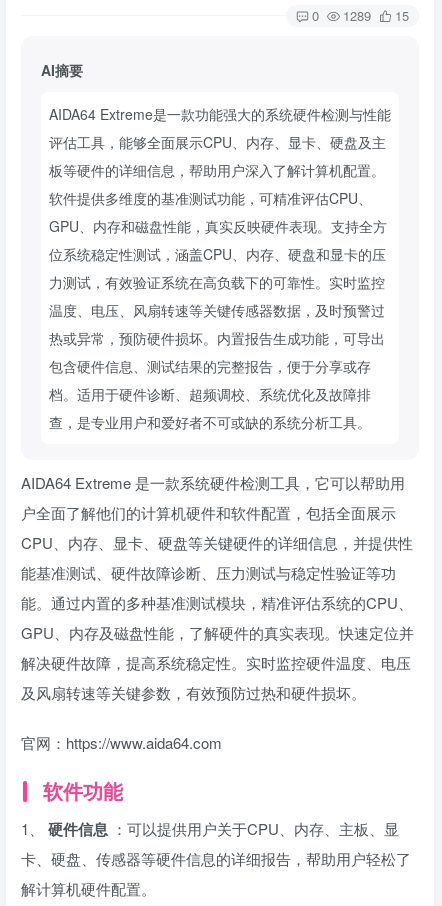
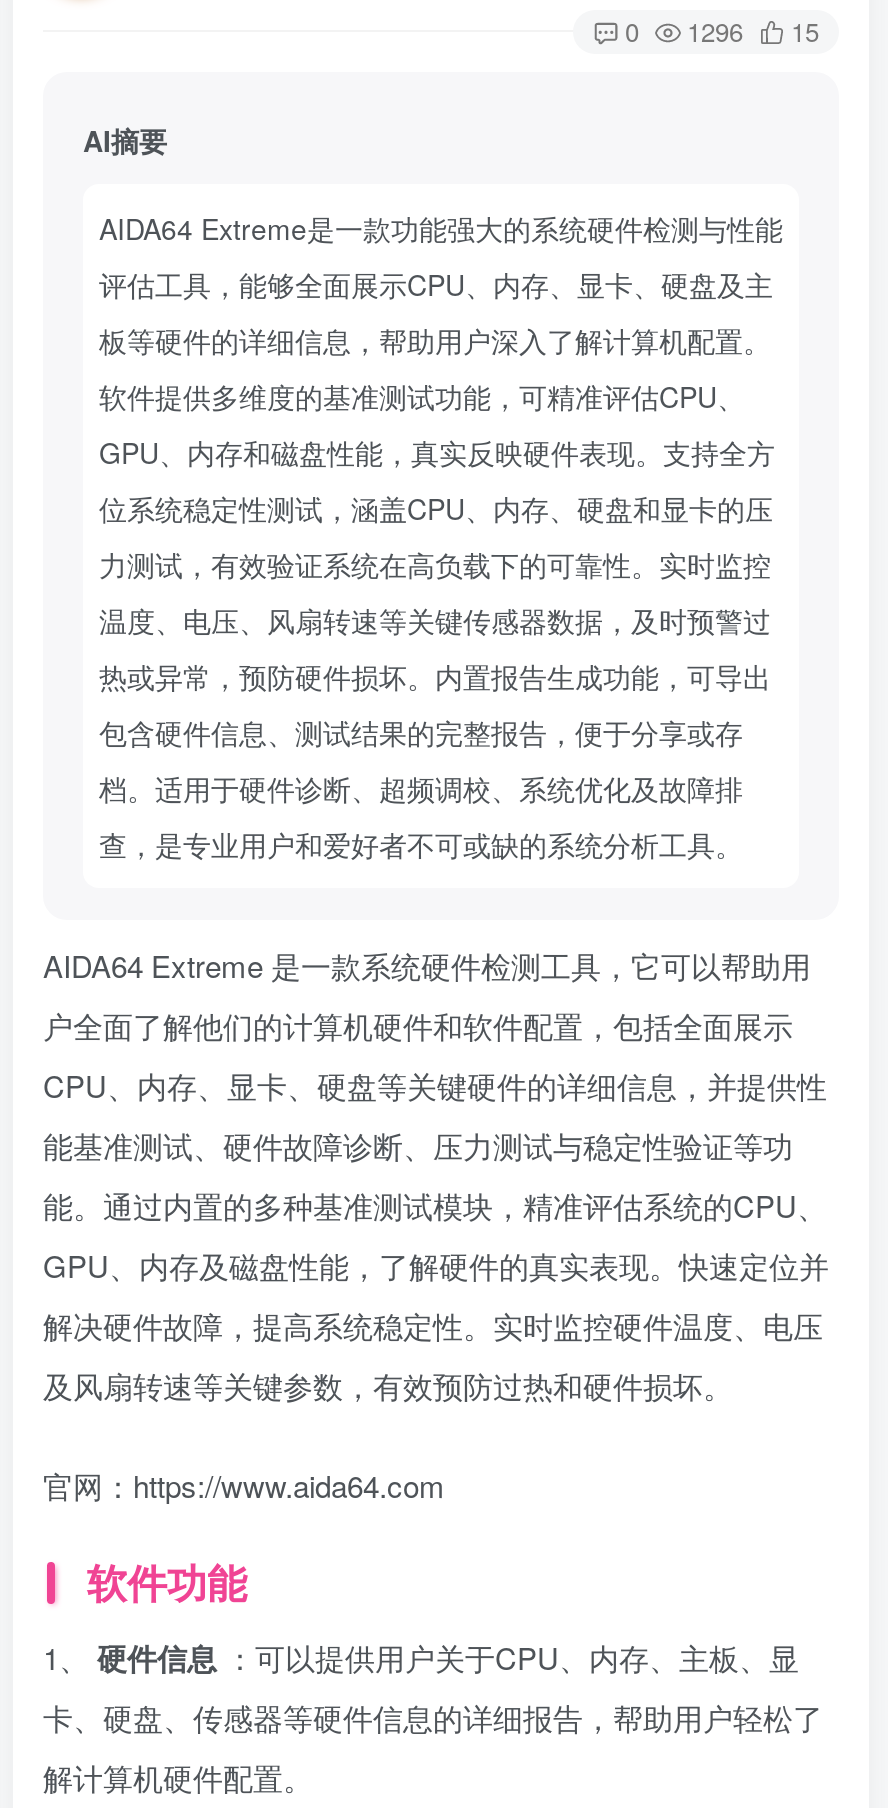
- 0 1289 15
+ 0 1296 15
